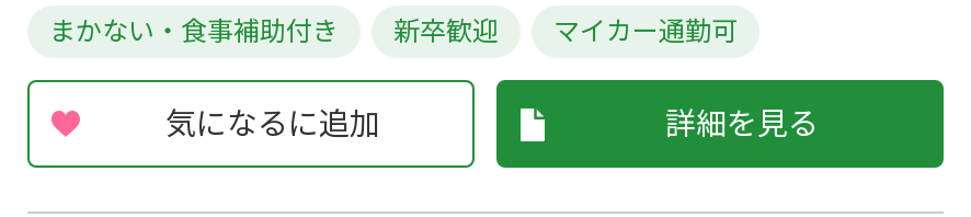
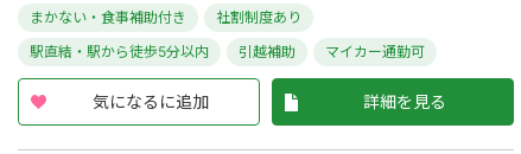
- 新卒歓迎
+ 社割制度あり
+ 駅直結・駅から徒歩5分以内
+ 引越補助
